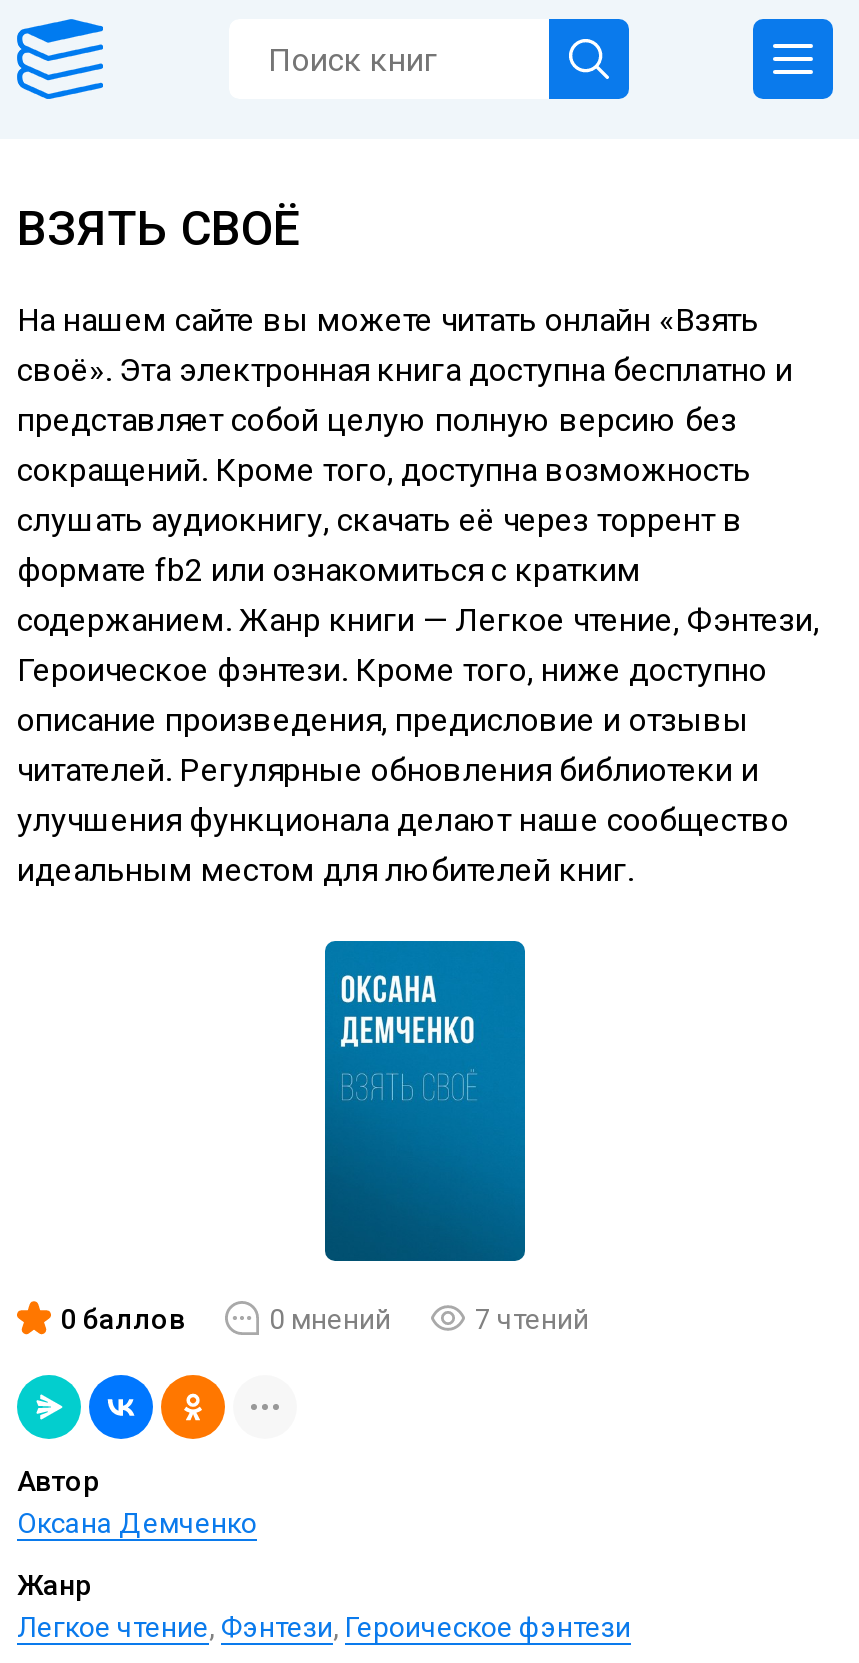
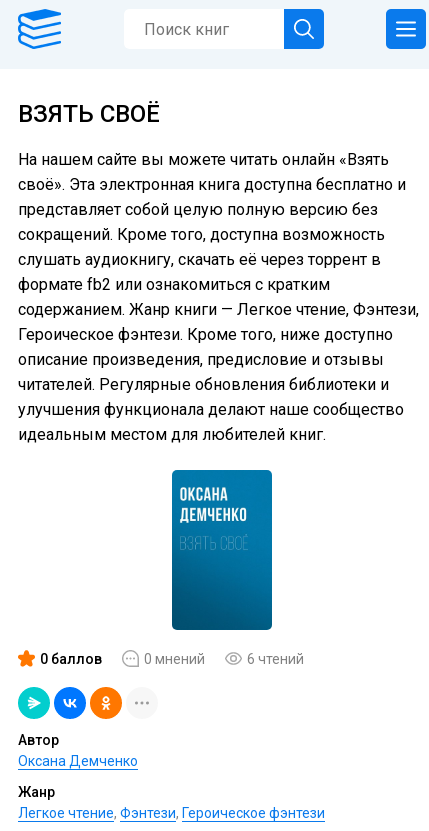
- 7 чтений
+ 6 чтений
